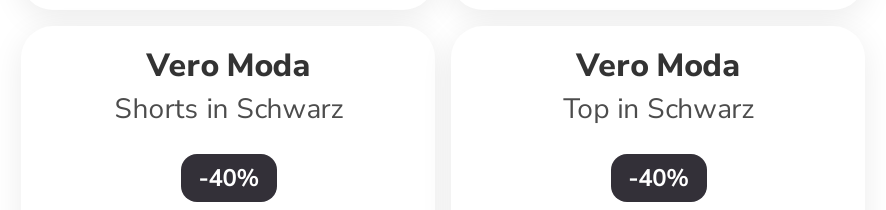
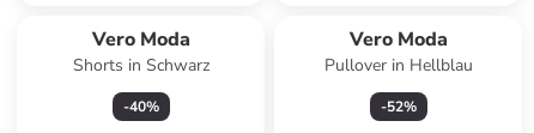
- Top in Schwarz
+ Pullover in Hellblau

- -40%
+ -52%
